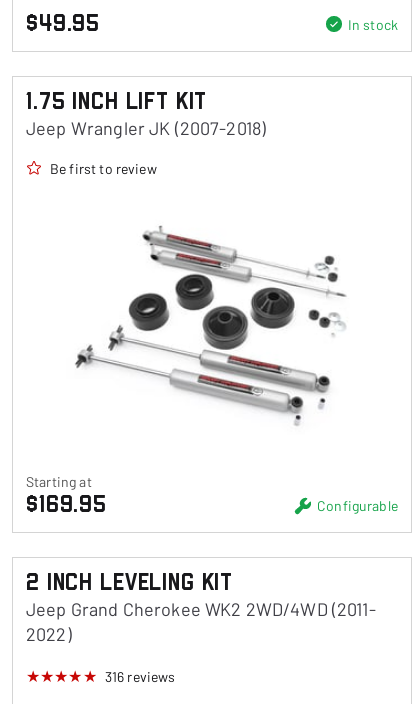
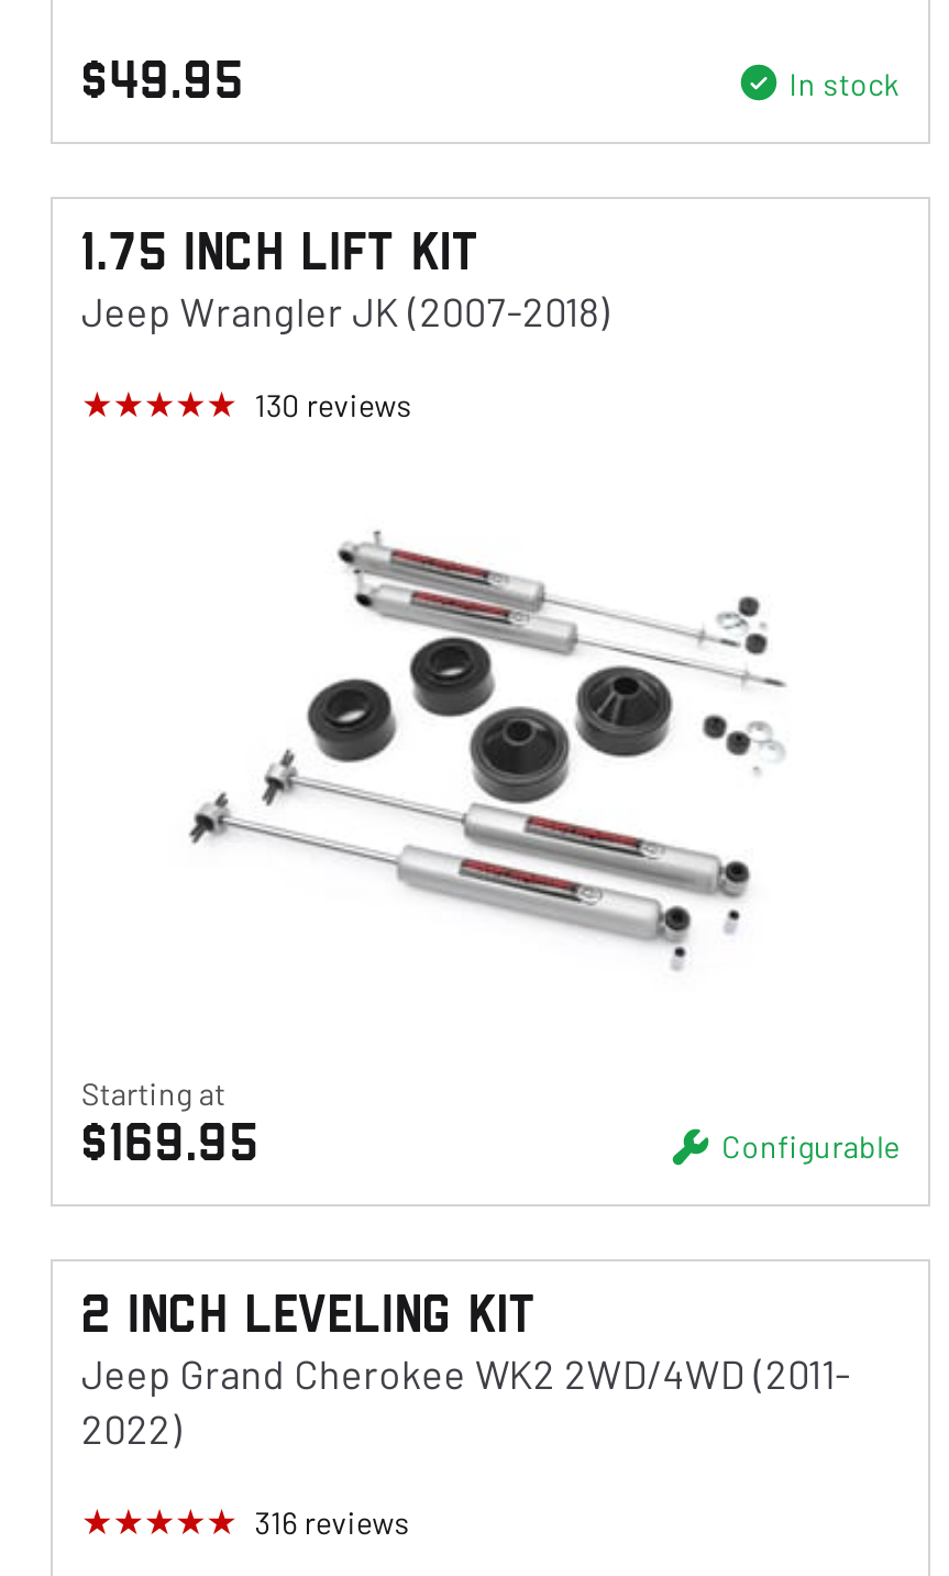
- Be first to review
+ 130 reviews
